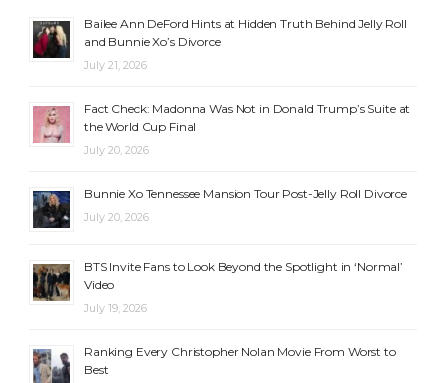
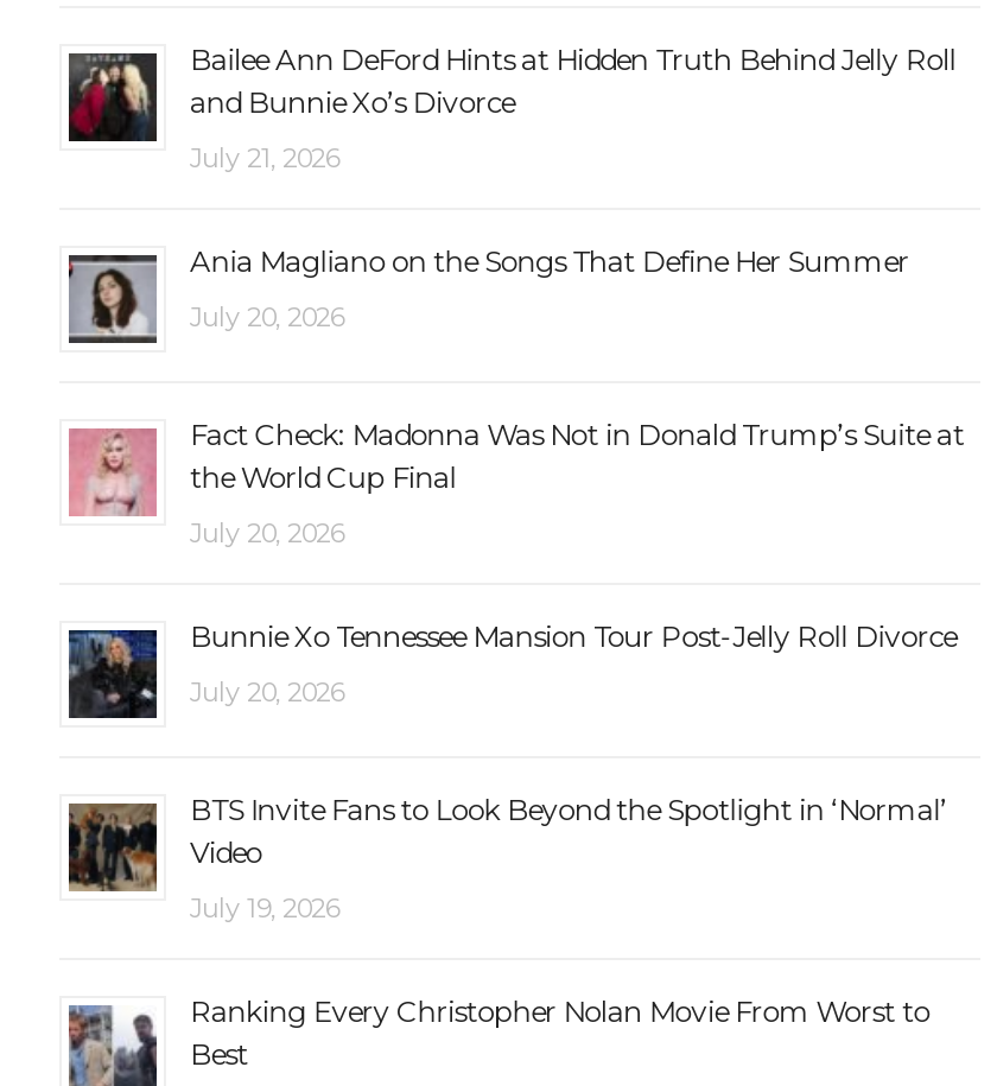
+ [image]
+ Ania Magliano on the Songs That Define Her Summer
+ July 20, 2026
